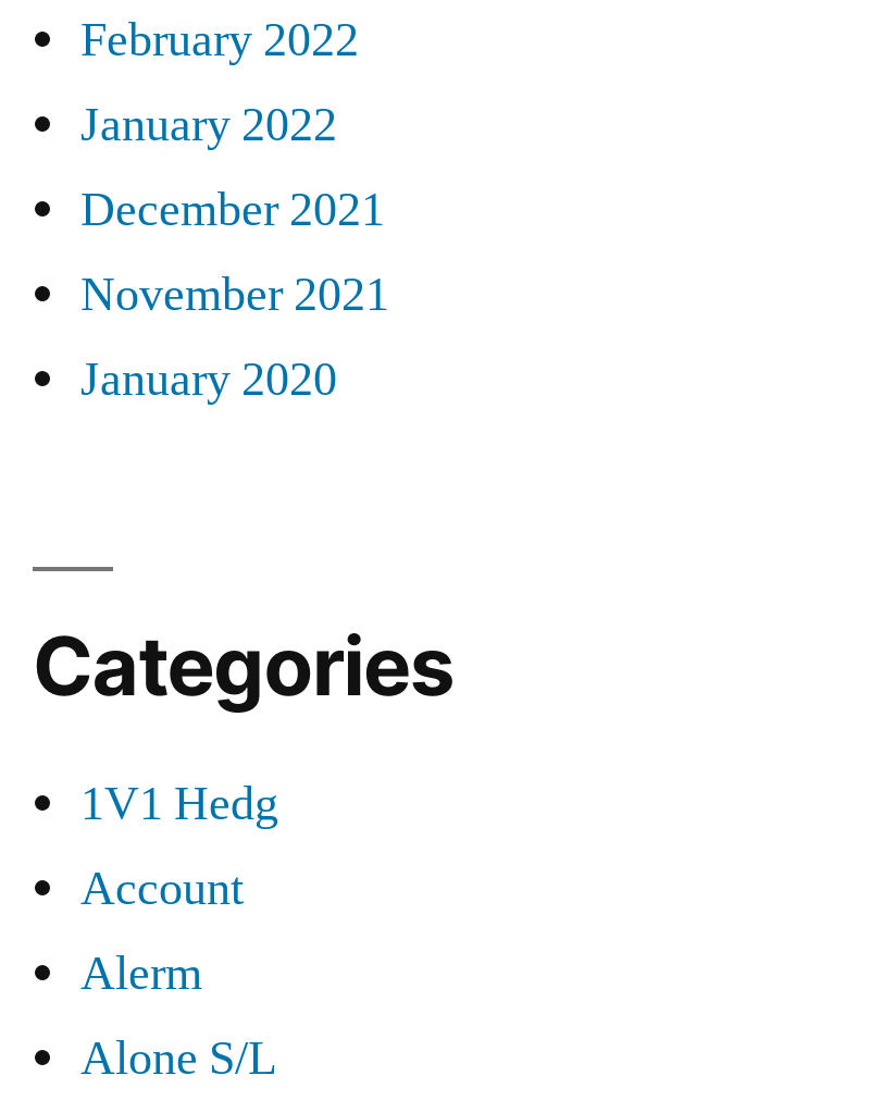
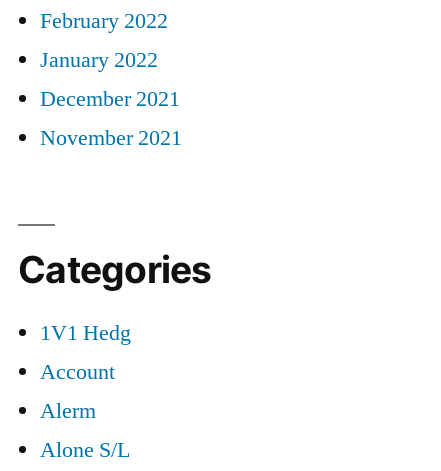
- January 2020
